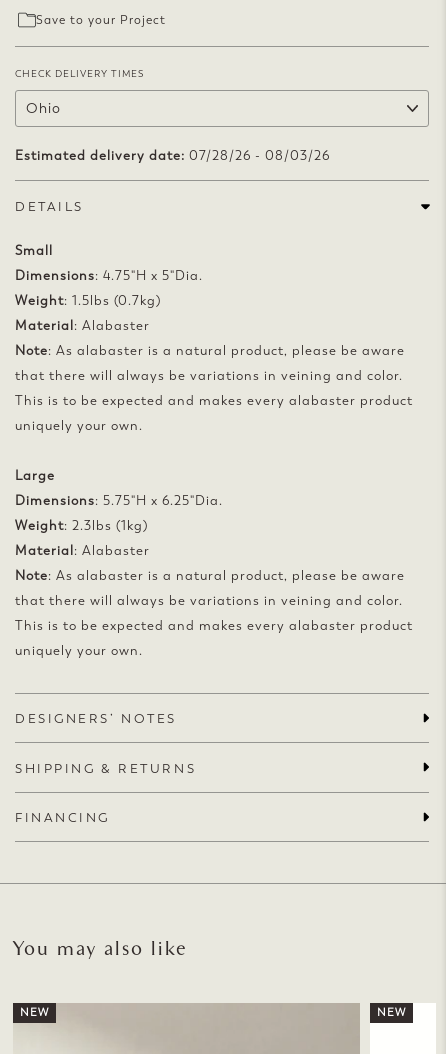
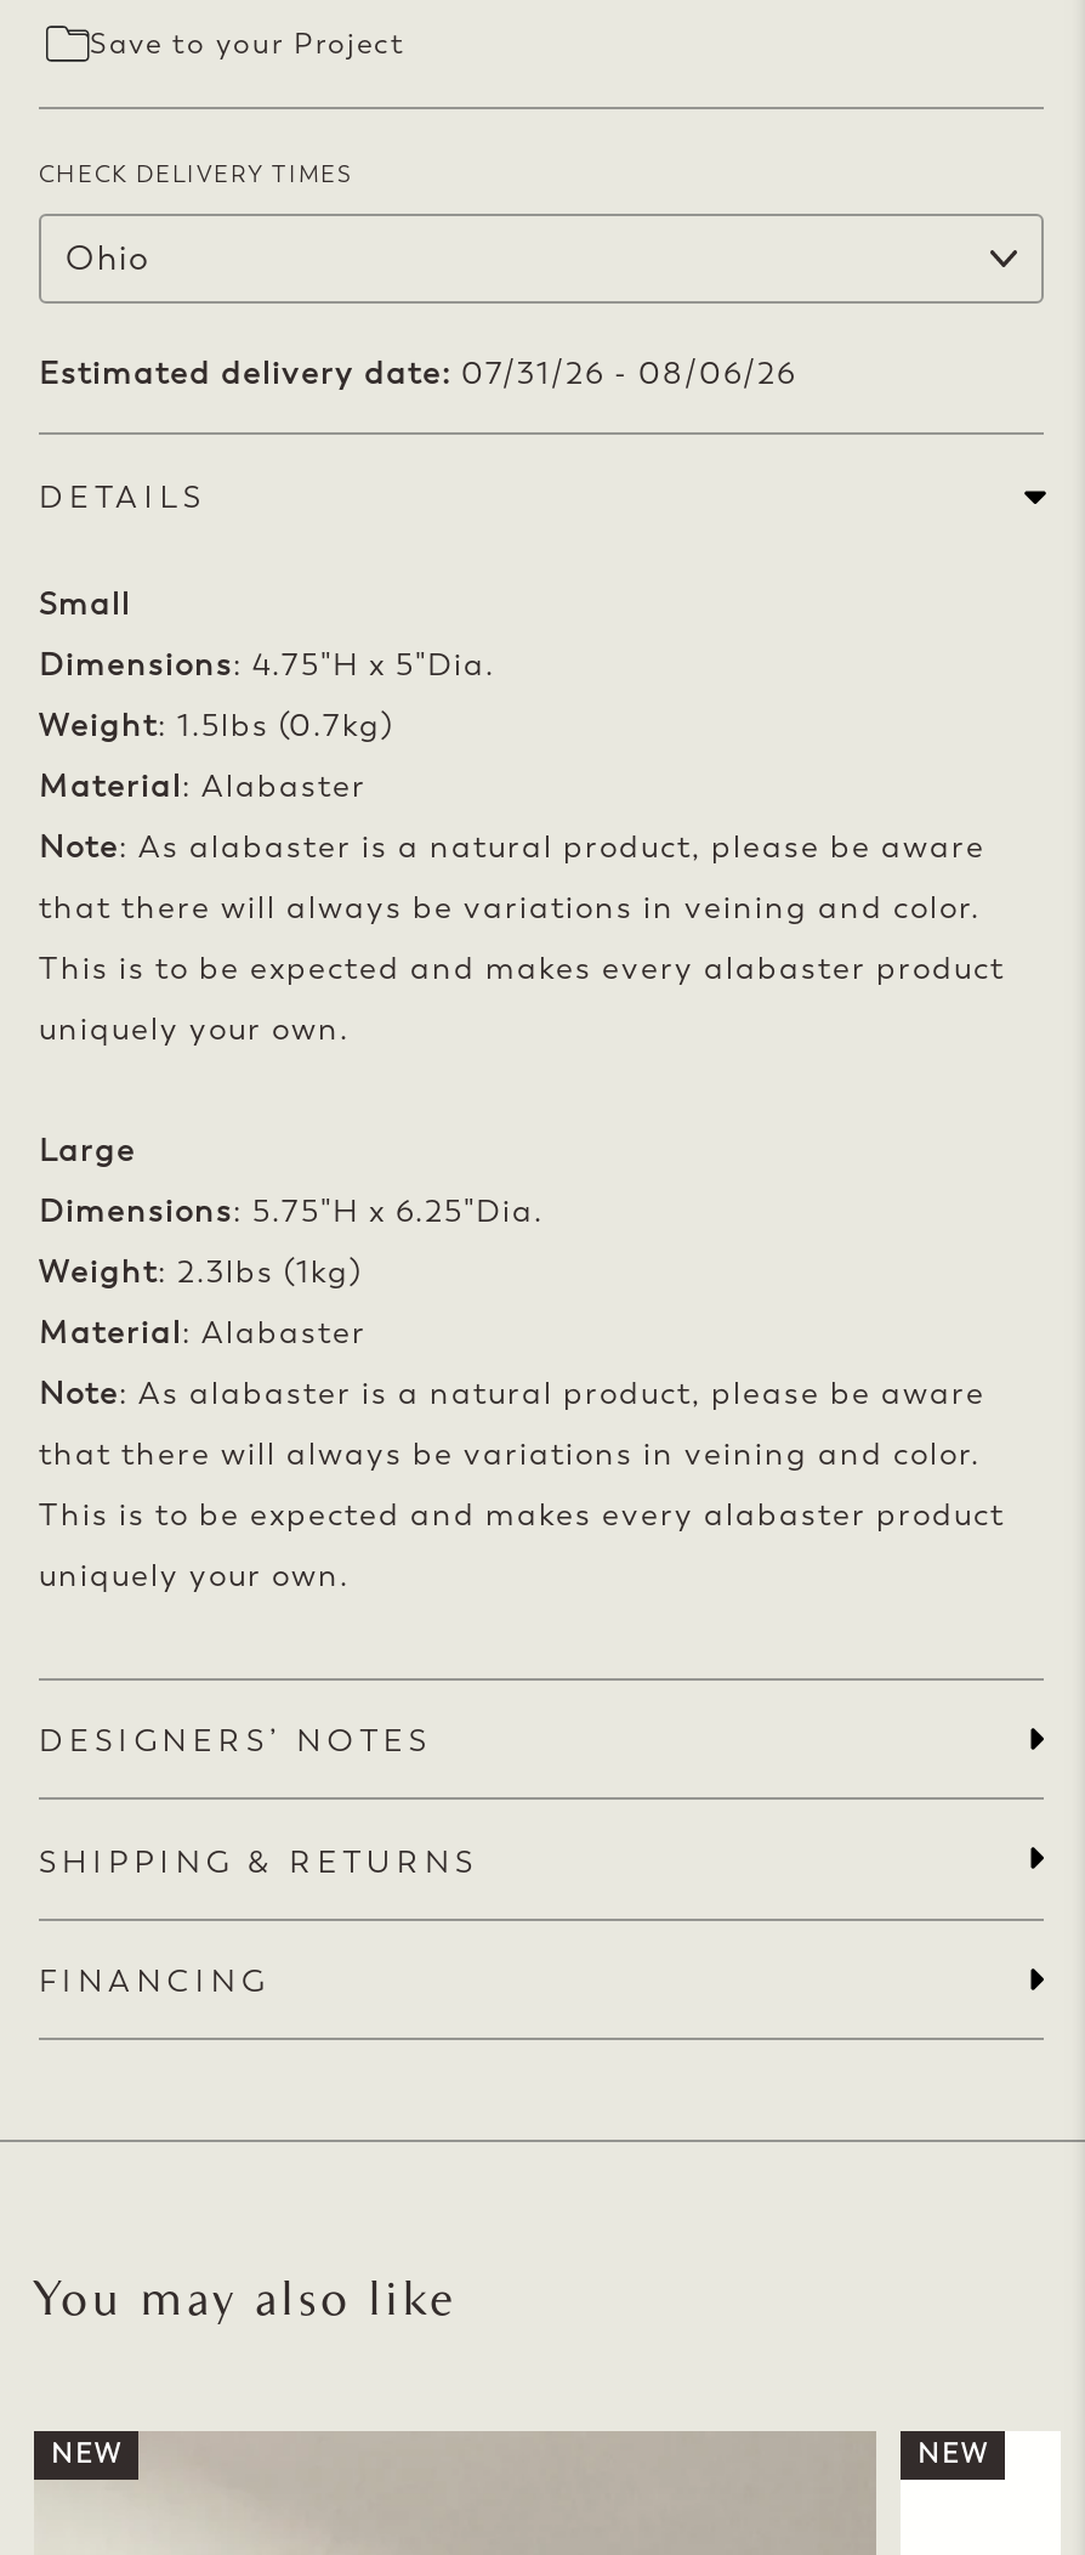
- Estimated delivery date: 07/28/26 - 08/03/26
+ Estimated delivery date: 07/31/26 - 08/06/26
